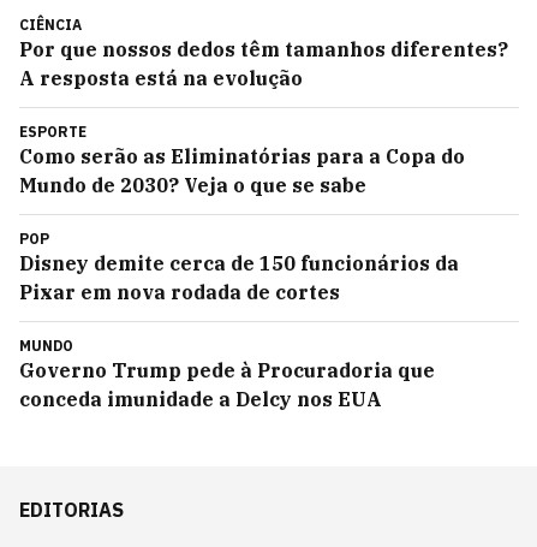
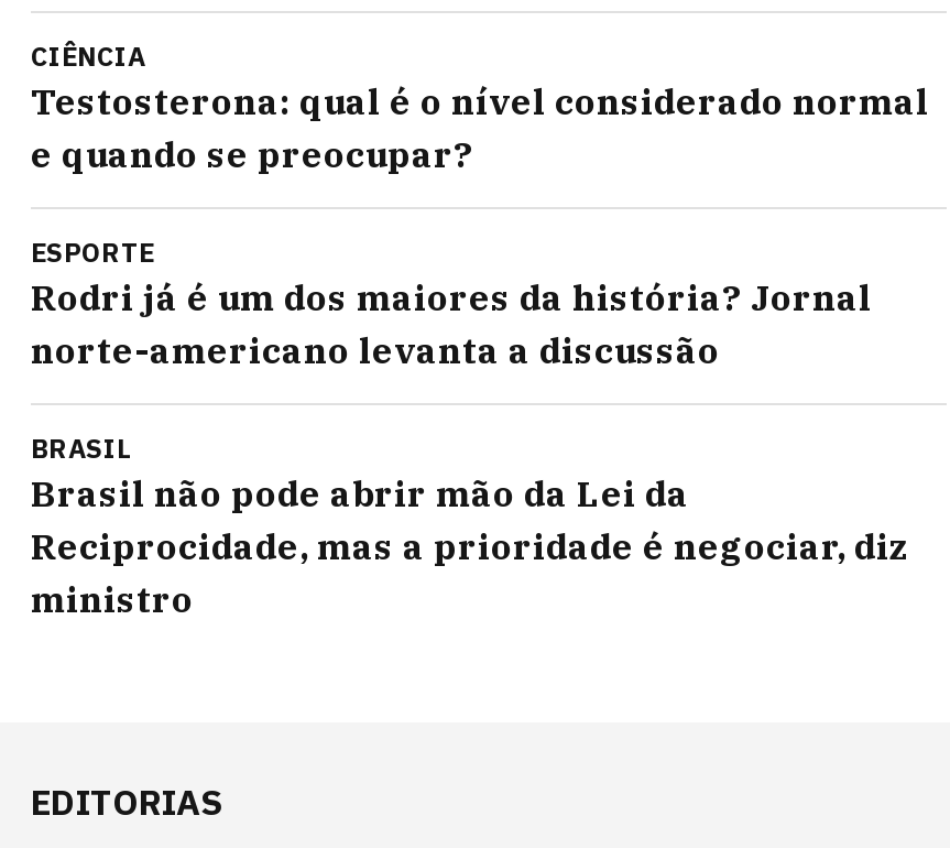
- Por que nossos dedos têm tamanhos diferentes?
- A resposta está na evolução
+ Testosterona: qual é o nível considerado normal
+ e quando se preocupar?

- Como serão as Eliminatórias para a Copa do
- Mundo de 2030? Veja o que se sabe
- POP
- Disney demite cerca de 150 funcionários da
- Pixar em nova rodada de cortes
- MUNDO
- Governo Trump pede à Procuradoria que
- conceda imunidade a Delcy nos EUA
+ Rodri já é um dos maiores da história? Jornal
+ norte-americano levanta a discussão
+ BRASIL
+ Brasil não pode abrir mão da Lei da
+ Reciprocidade, mas a prioridade é negociar, diz
+ ministro
